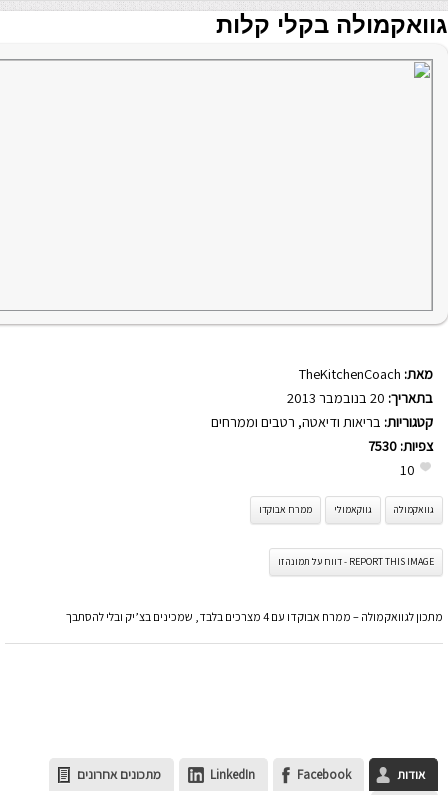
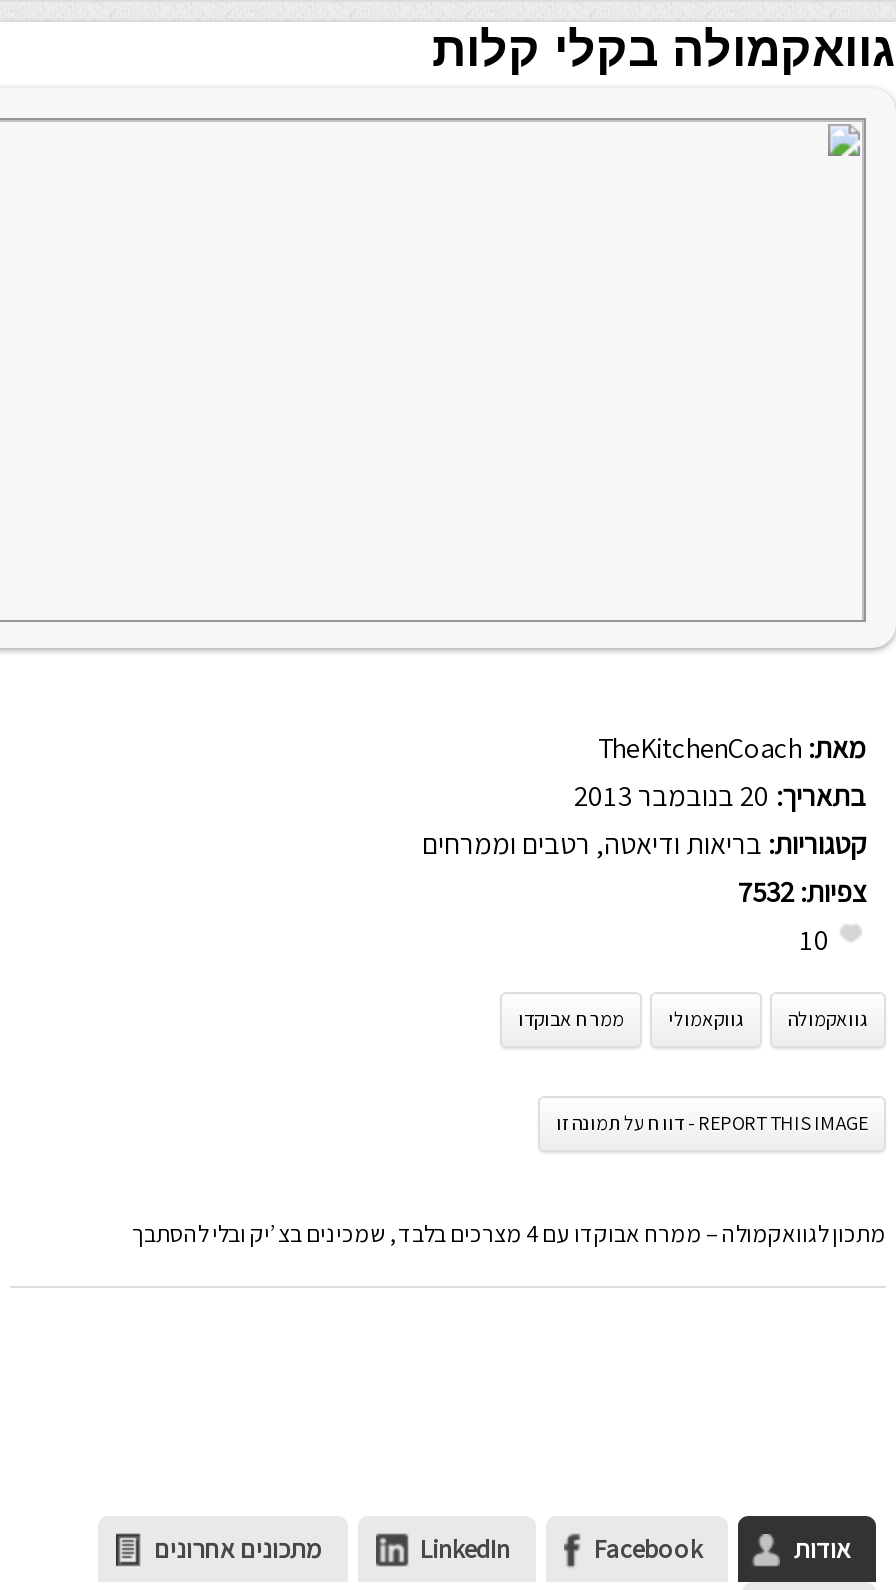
- צפיות: 7530
+ צפיות: 7532
